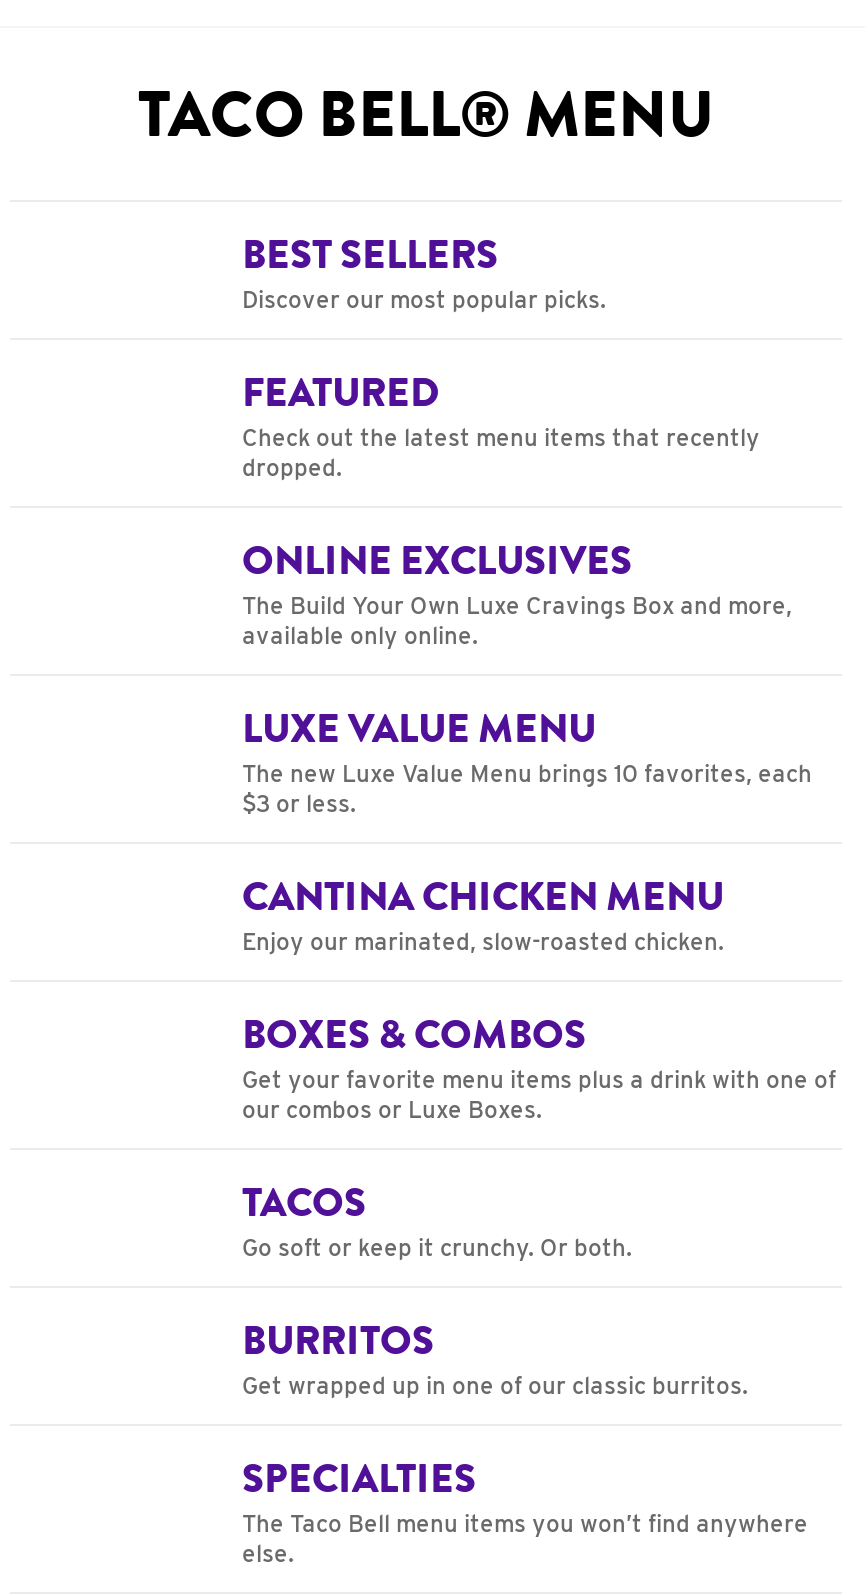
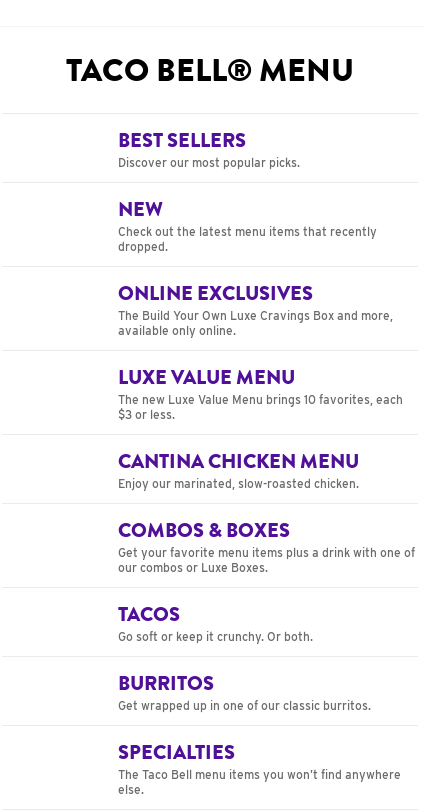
- FEATURED
+ NEW

- BOXES & COMBOS
+ COMBOS & BOXES
